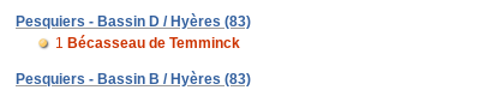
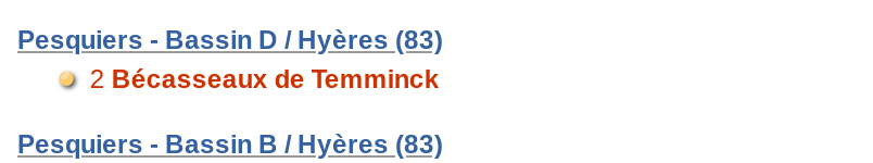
- 1 Bécasseau de Temminck
+ 2 Bécasseaux de Temminck
